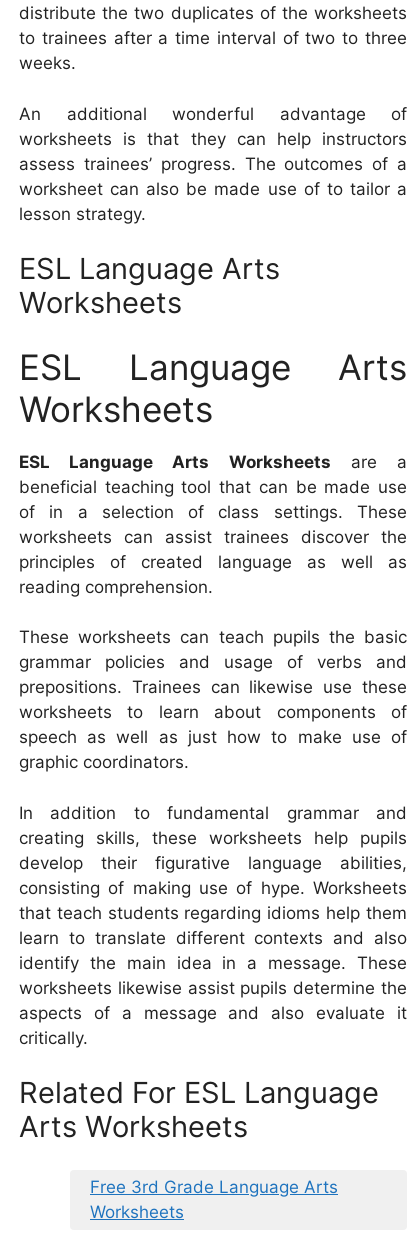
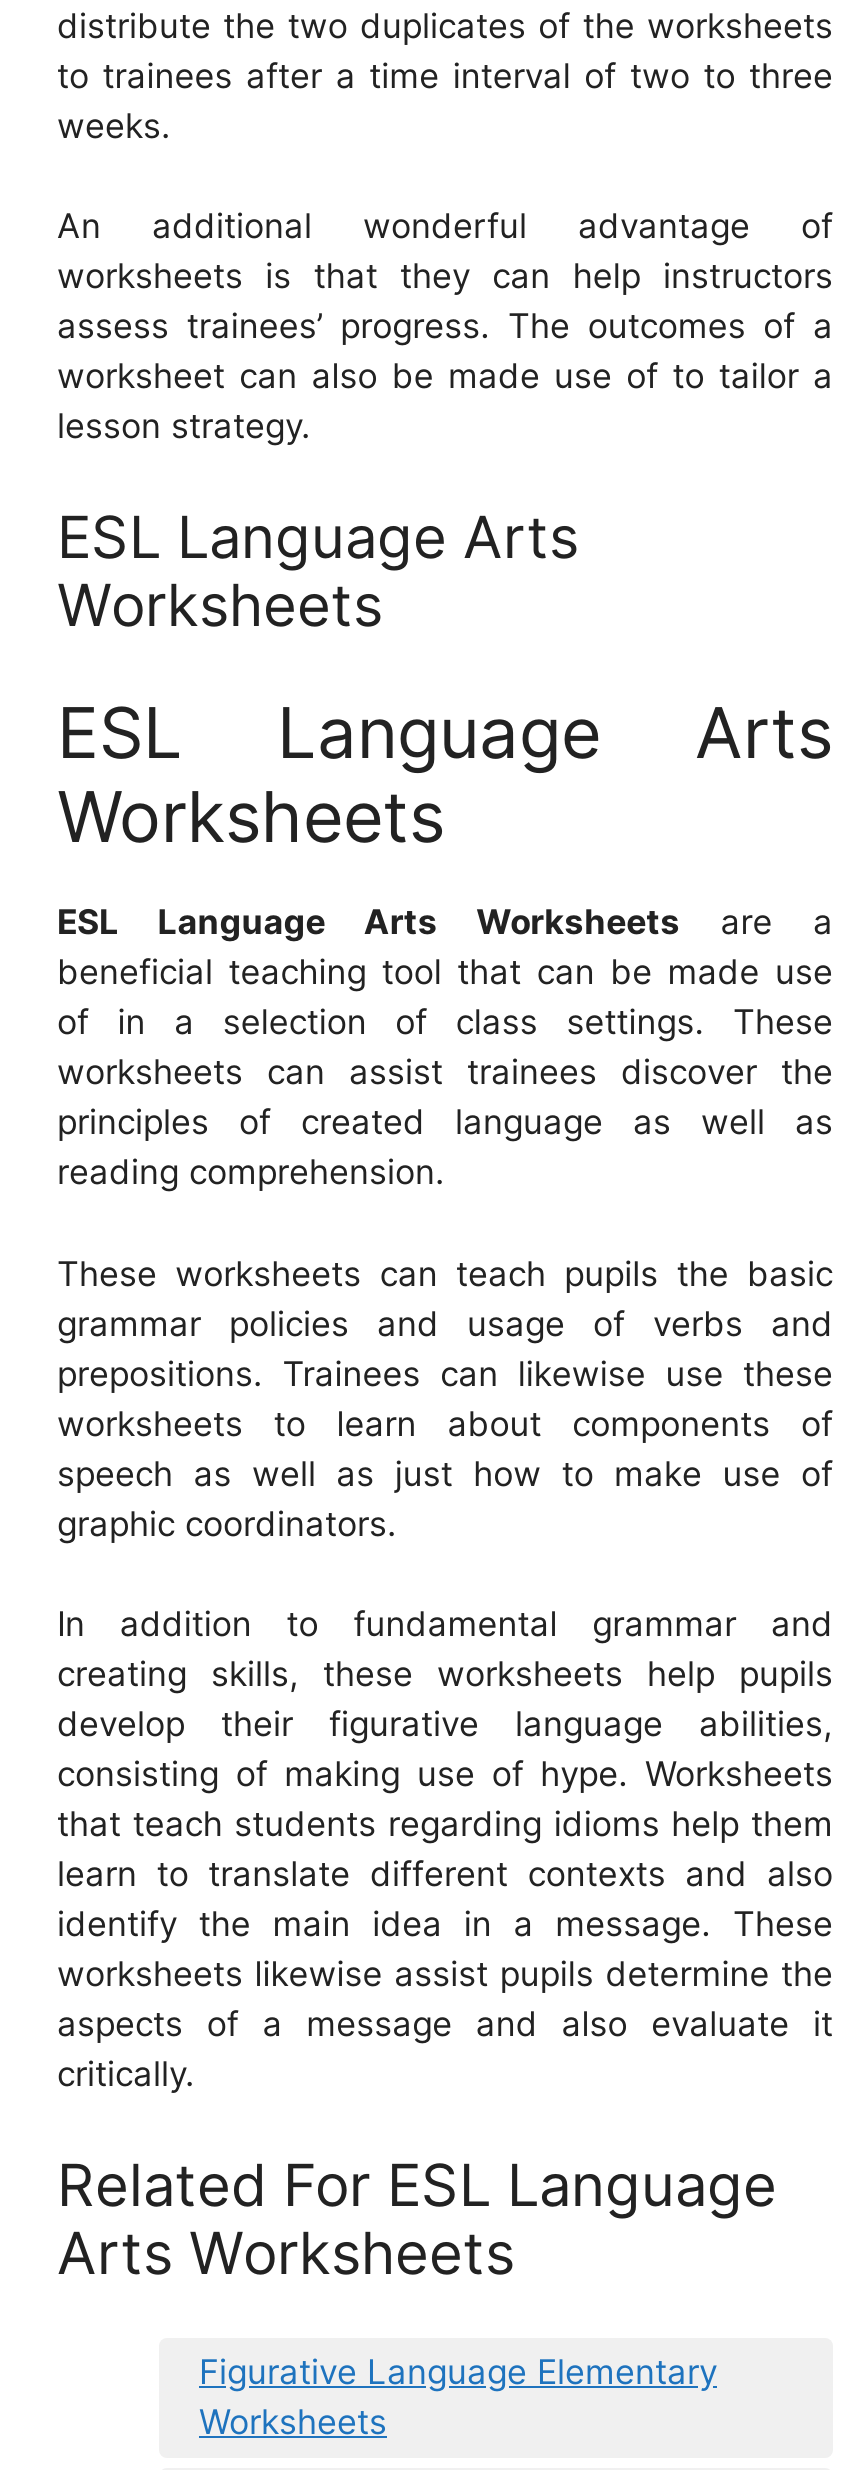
- Free 3rd Grade Language Arts
+ Figurative Language Elementary
